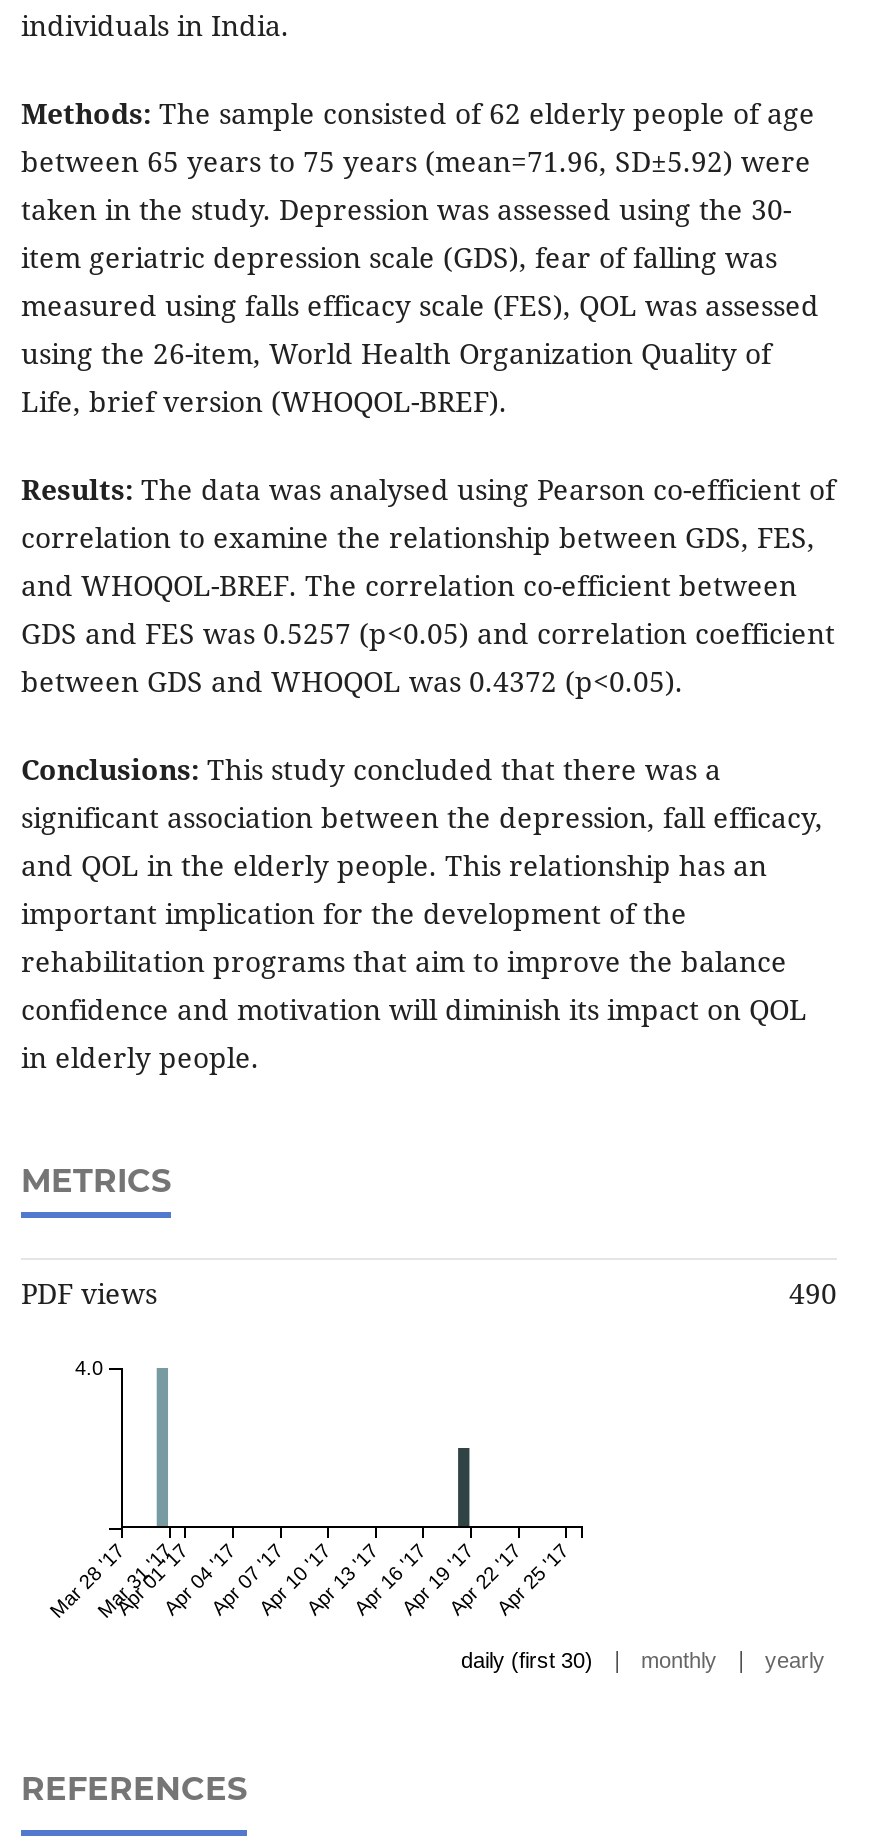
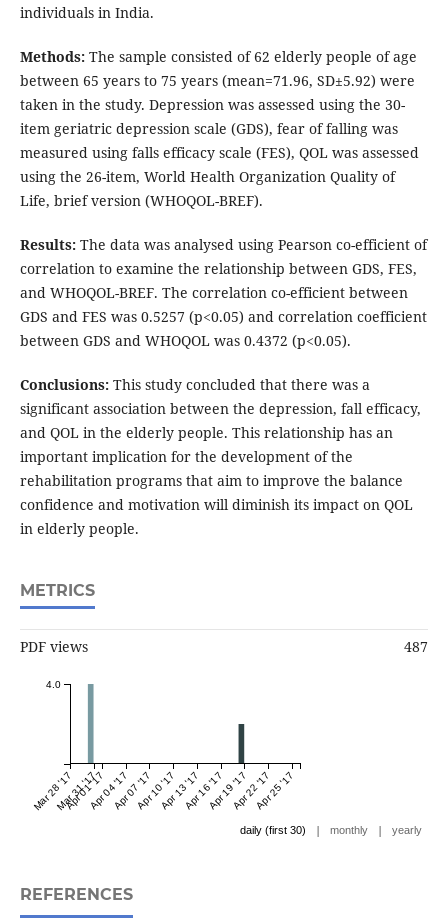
- 490
+ 487
